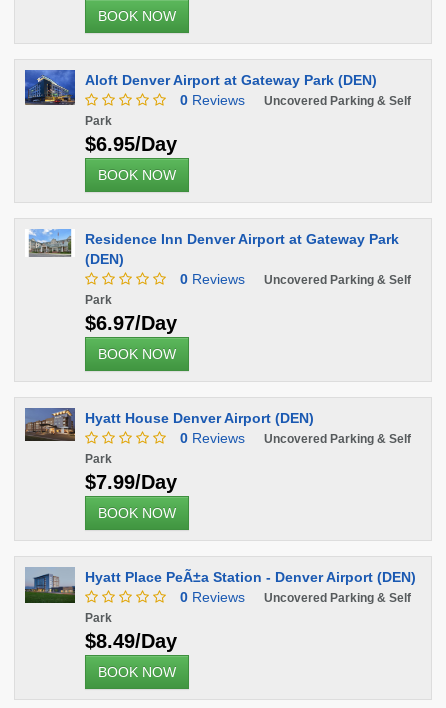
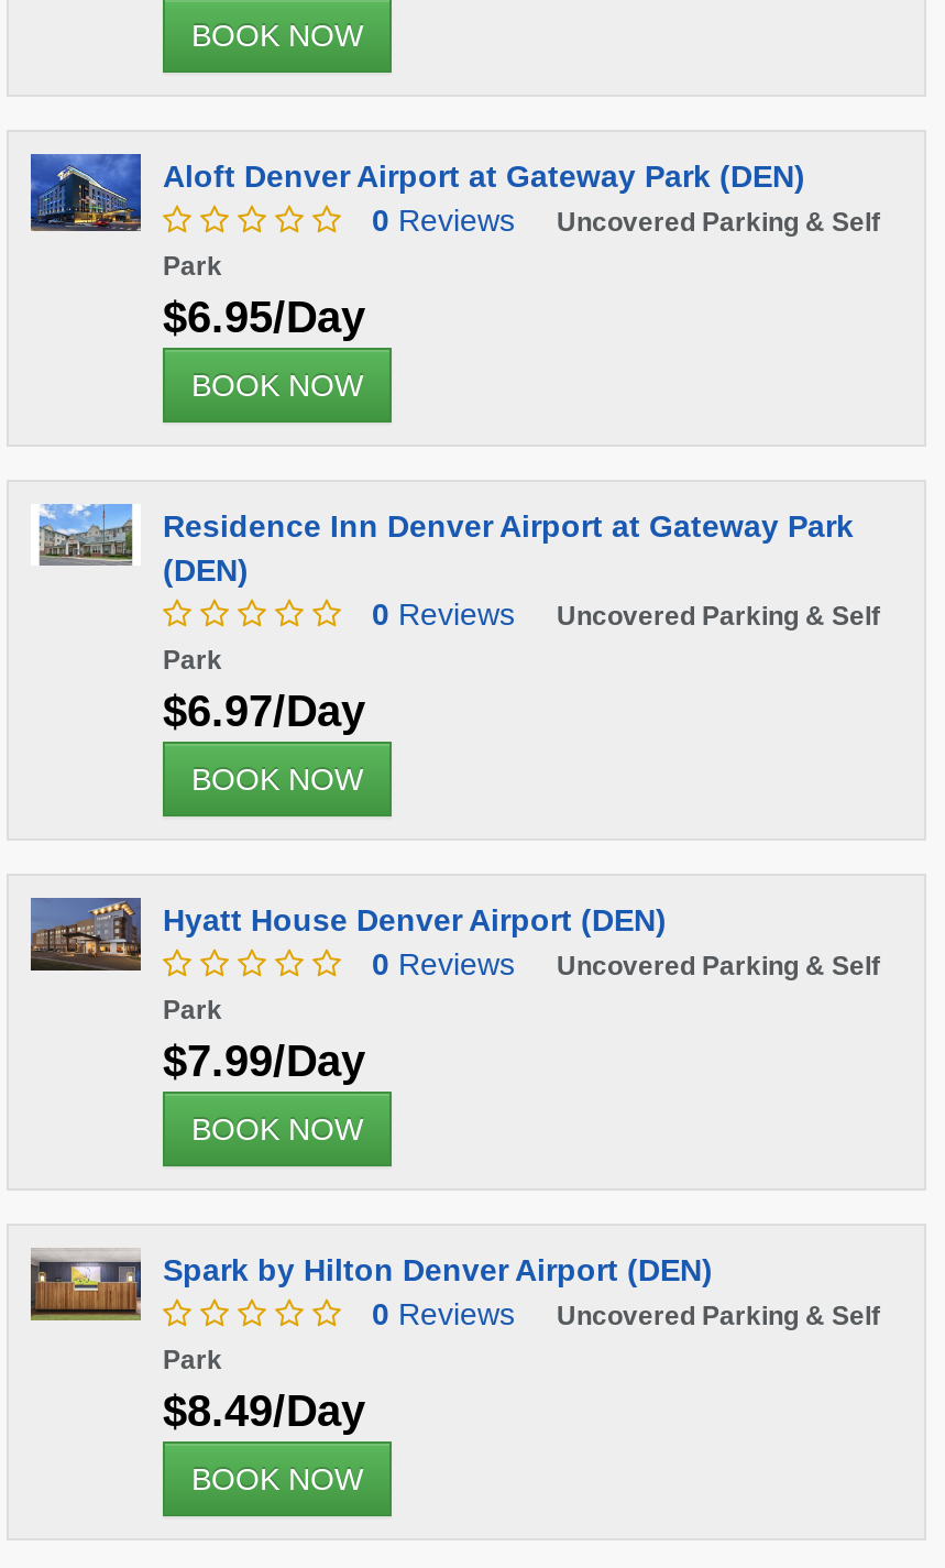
- [image]
- Hyatt Place PeÃ±a Station - Denver Airport (DEN)
+ [image]
+ Spark by Hilton Denver Airport (DEN)
